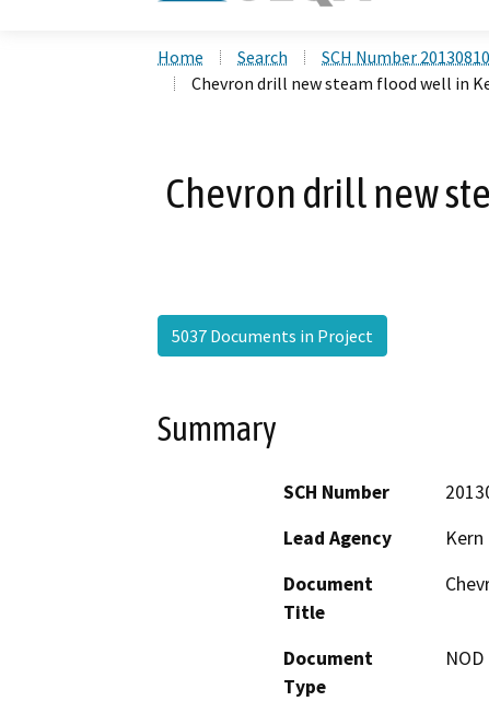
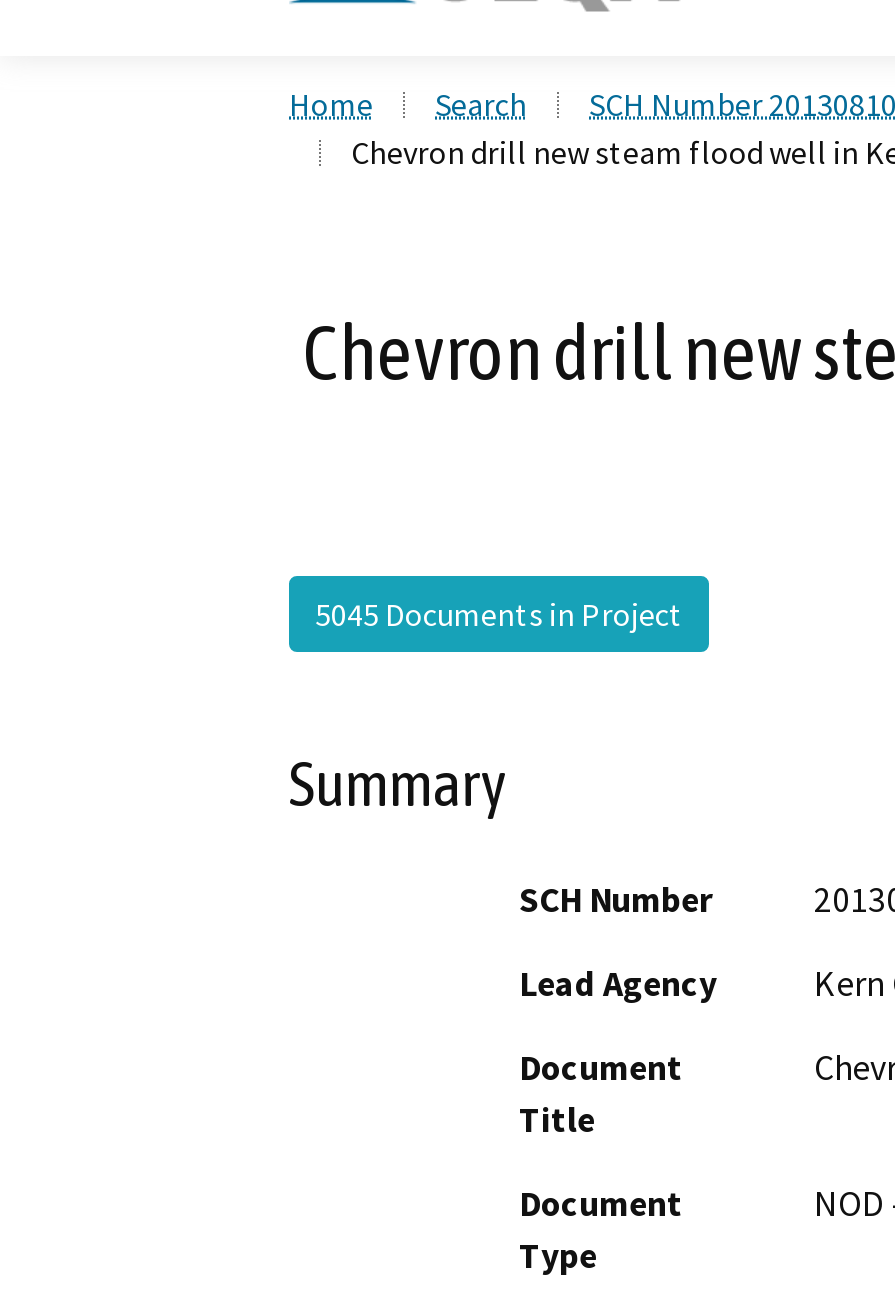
- 5037 Documents in Project
+ 5045 Documents in Project
